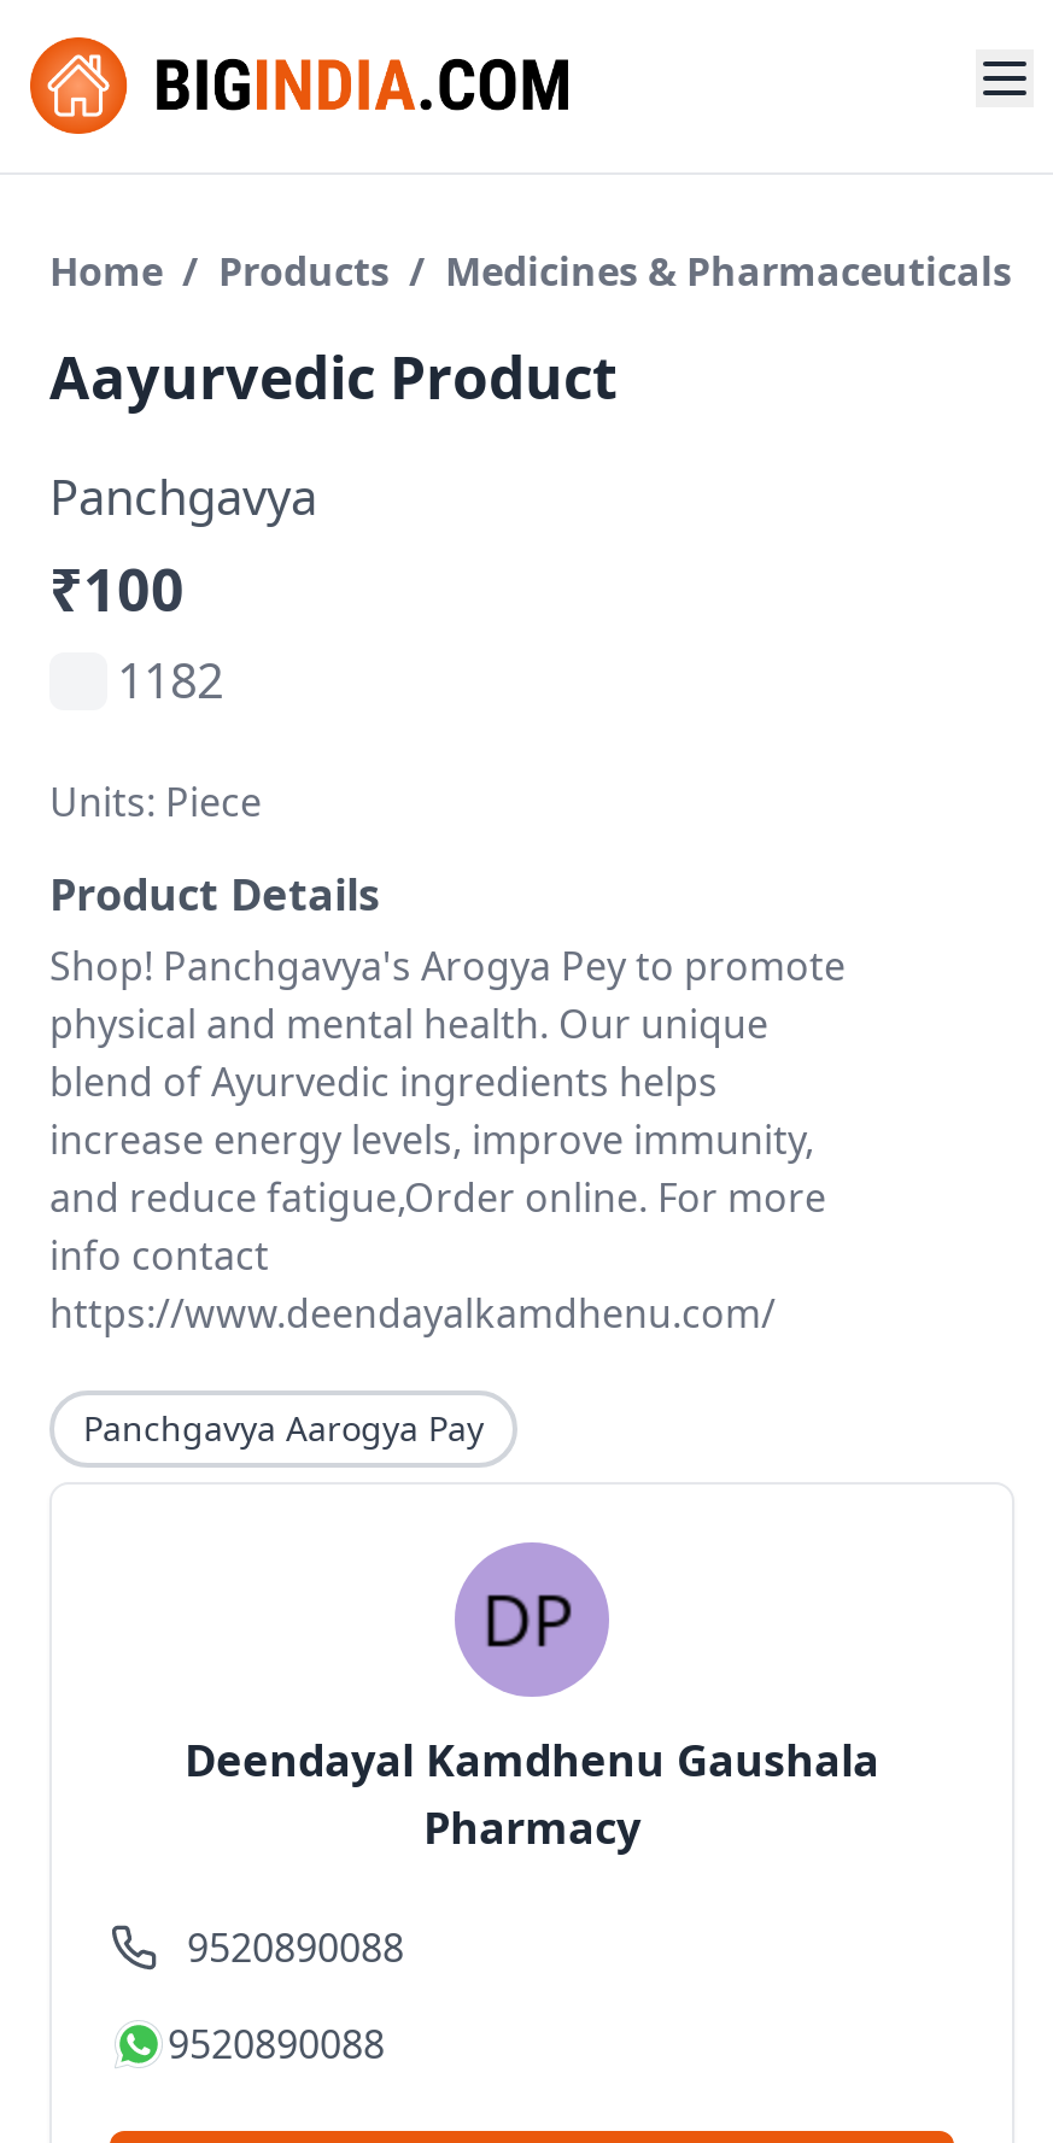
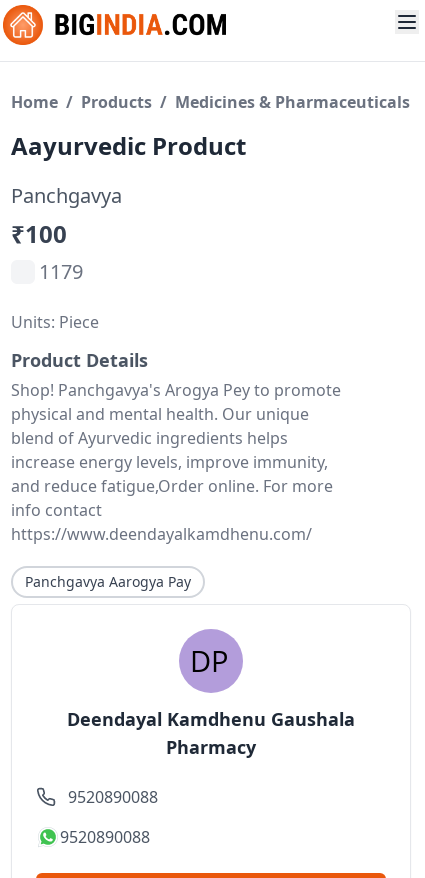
- 1182
+ 1179
